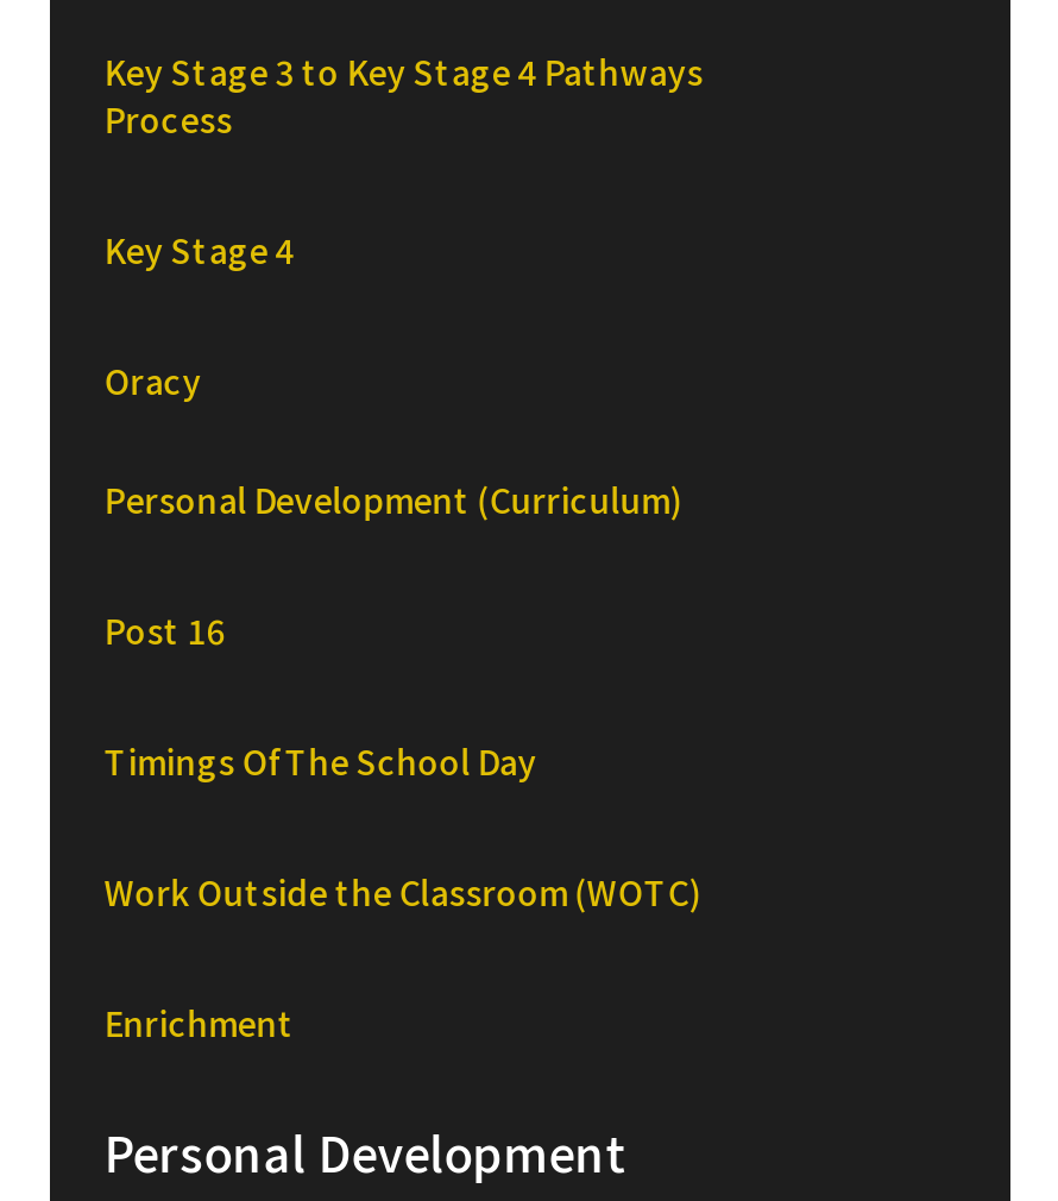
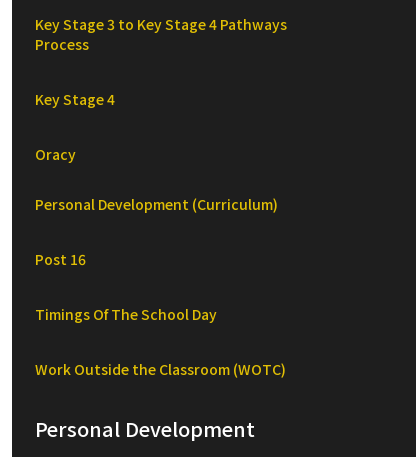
- Enrichment
